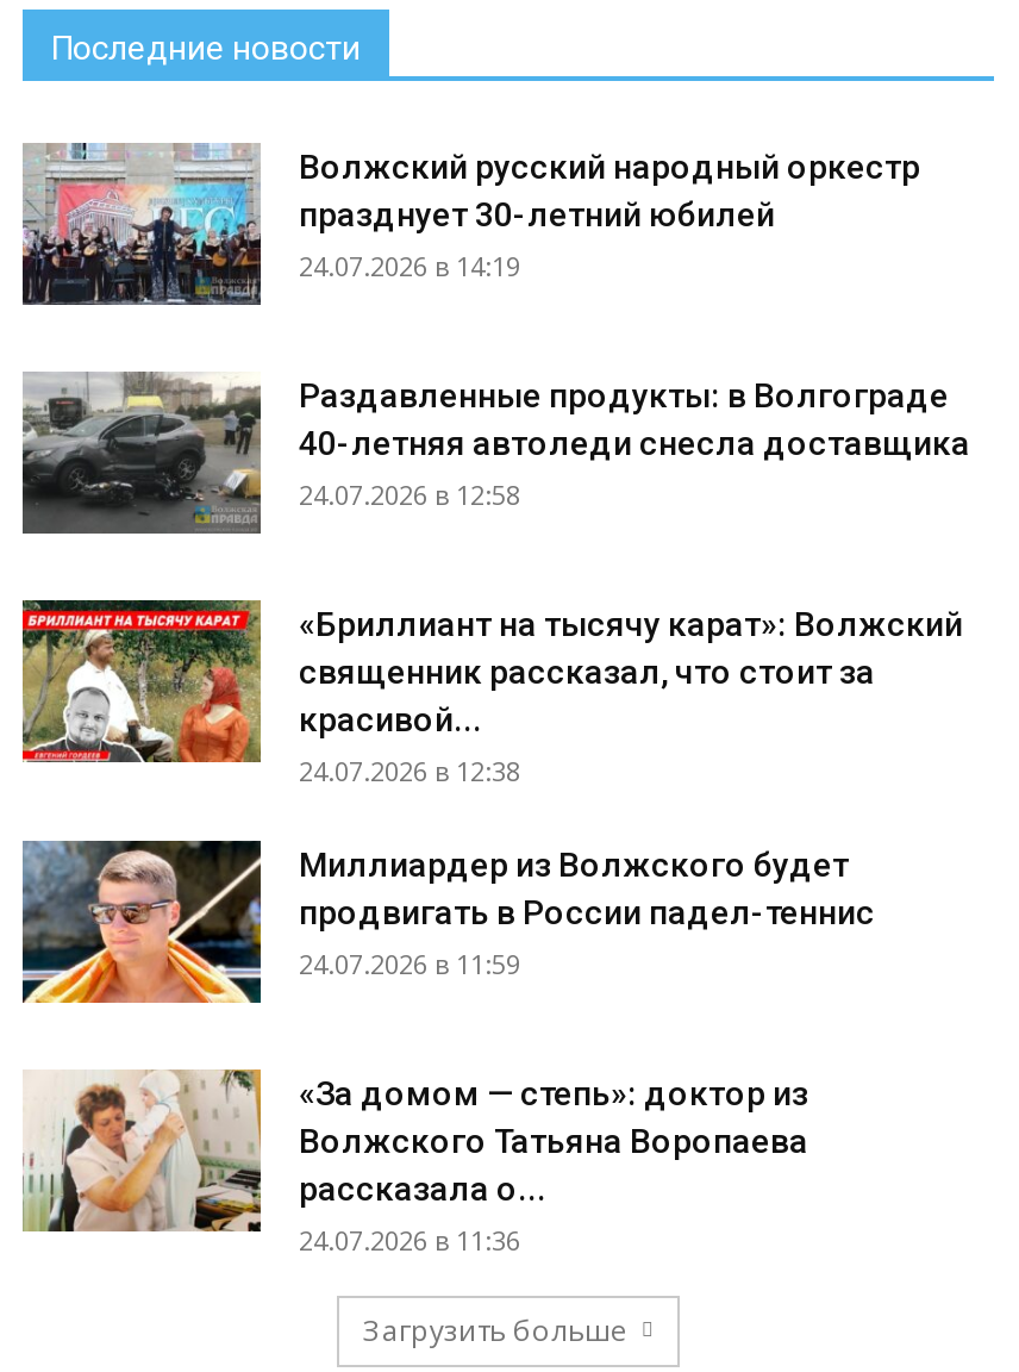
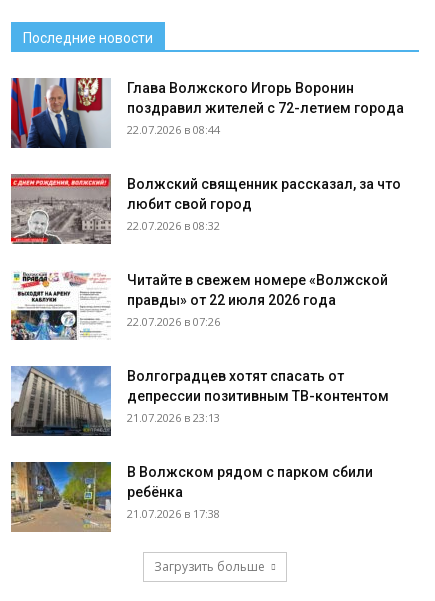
- [image]
- Волжский русский народный оркестр
- празднует 30-летний юбилей
- 24.07.2026 в 14:19
+ [image]
+ Глава Волжского Игорь Воронин
+ поздравил жителей с 72-летием города
+ 22.07.2026 в 08:44

- [image]
- Раздавленные продукты: в Волгограде
- 40-летняя автоледи снесла доставщика
- 24.07.2026 в 12:58
+ [image]
+ Волжский священник рассказал, за что
+ любит свой город
+ 22.07.2026 в 08:32

- [image]
- «Бриллиант на тысячу карат»: Волжский
- священник рассказал, что стоит за
- красивой...
- 24.07.2026 в 12:38
+ [image]
+ Читайте в свежем номере «Волжской
+ правды» от 22 июля 2026 года
+ 22.07.2026 в 07:26

- [image]
- Миллиардер из Волжского будет
- продвигать в России падел-теннис
- 24.07.2026 в 11:59
+ [image]
+ Волгоградцев хотят спасать от
+ депрессии позитивным ТВ-контентом
+ 21.07.2026 в 23:13

- [image]
- «За домом — степь»: доктор из
- Волжского Татьяна Воропаева
- рассказала о...
- 24.07.2026 в 11:36
+ [image]
+ В Волжском рядом с парком сбили
+ ребёнка
+ 21.07.2026 в 17:38
